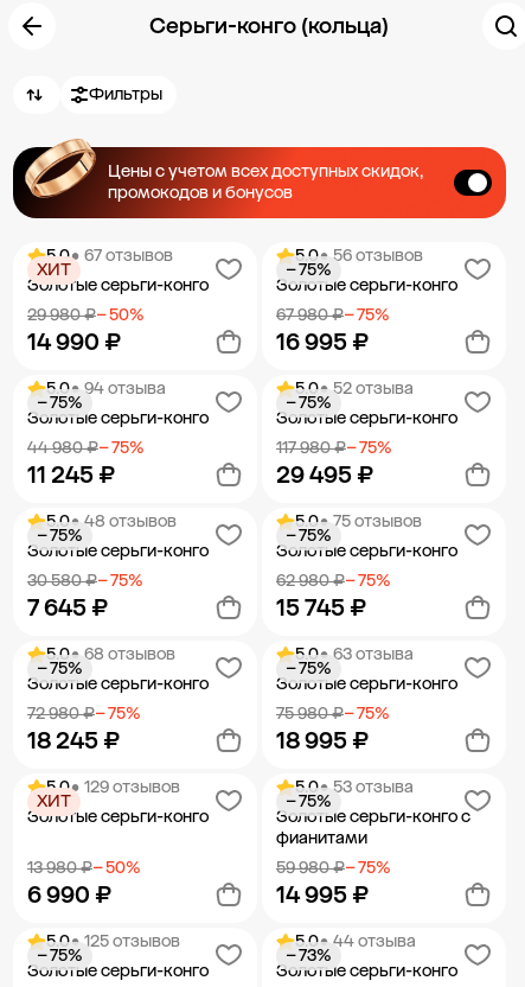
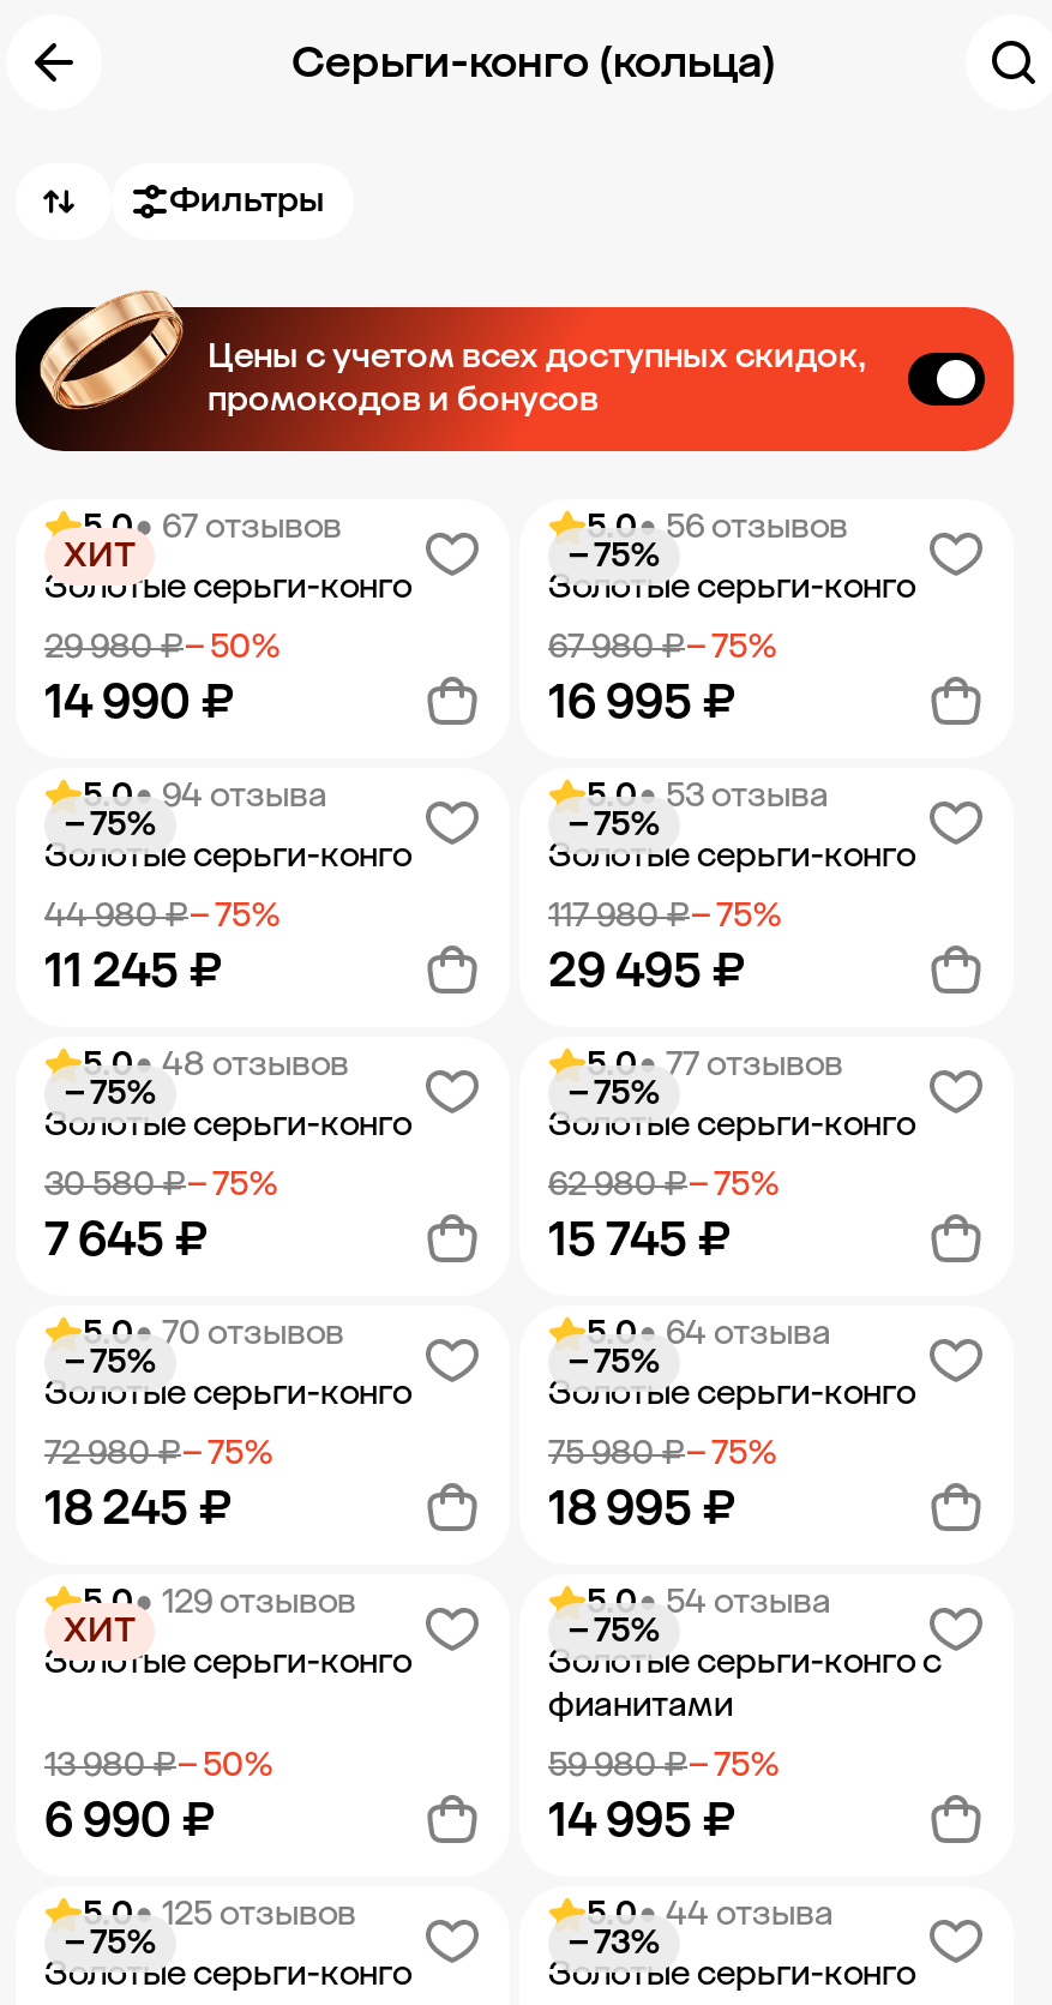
- 5.0• 52 отзыва
+ 5.0• 53 отзыва

- 5.0• 75 отзывов
+ 5.0• 77 отзывов

- 5.0• 68 отзывов
+ 5.0• 70 отзывов

- 5.0• 63 отзыва
+ 5.0• 64 отзыва

- 5.0• 53 отзыва
+ 5.0• 54 отзыва
